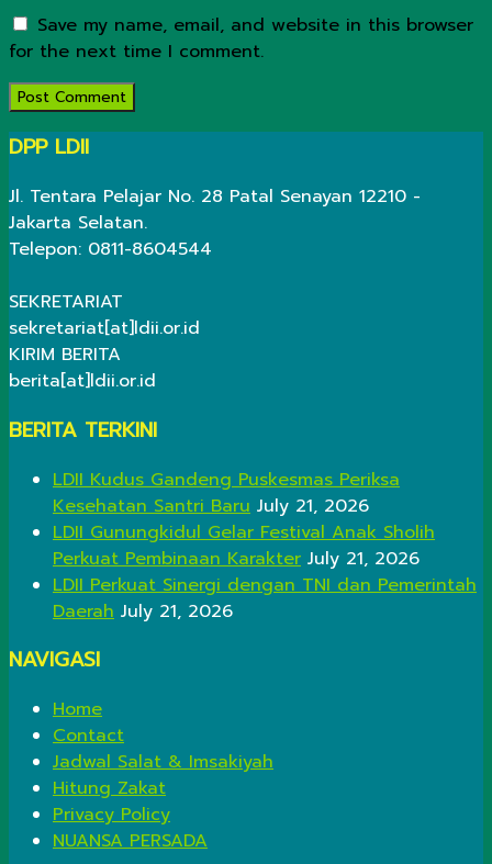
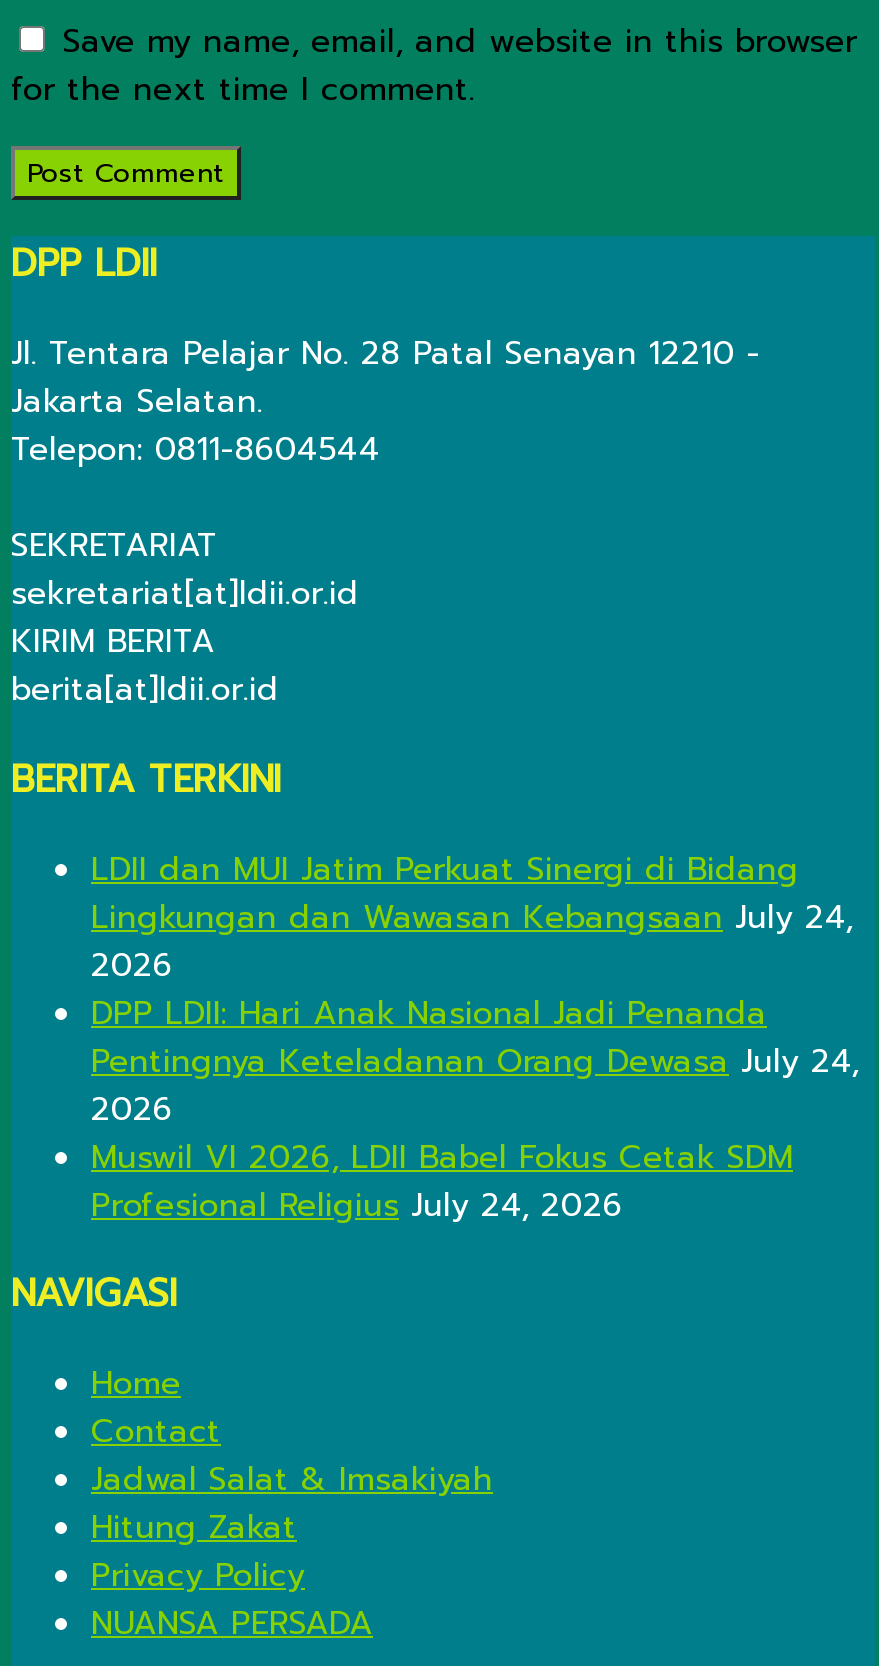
- LDII Kudus Gandeng Puskesmas Periksa
- Kesehatan Santri Baru July 21, 2026
- LDII Gunungkidul Gelar Festival Anak Sholih
- Perkuat Pembinaan Karakter July 21, 2026
- LDII Perkuat Sinergi dengan TNI dan Pemerintah
- Daerah July 21, 2026
+ LDII dan MUI Jatim Perkuat Sinergi di Bidang
+ Lingkungan dan Wawasan Kebangsaan July 24,
+ 2026
+ DPP LDII: Hari Anak Nasional Jadi Penanda
+ Pentingnya Keteladanan Orang Dewasa July 24,
+ 2026
+ Muswil VI 2026, LDII Babel Fokus Cetak SDM
+ Profesional Religius July 24, 2026
